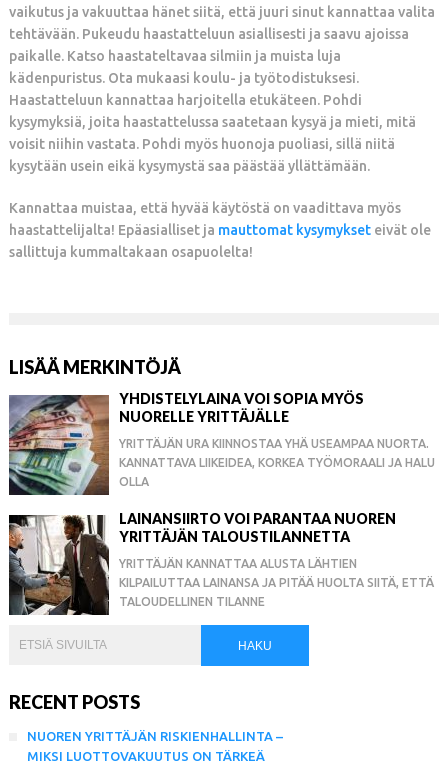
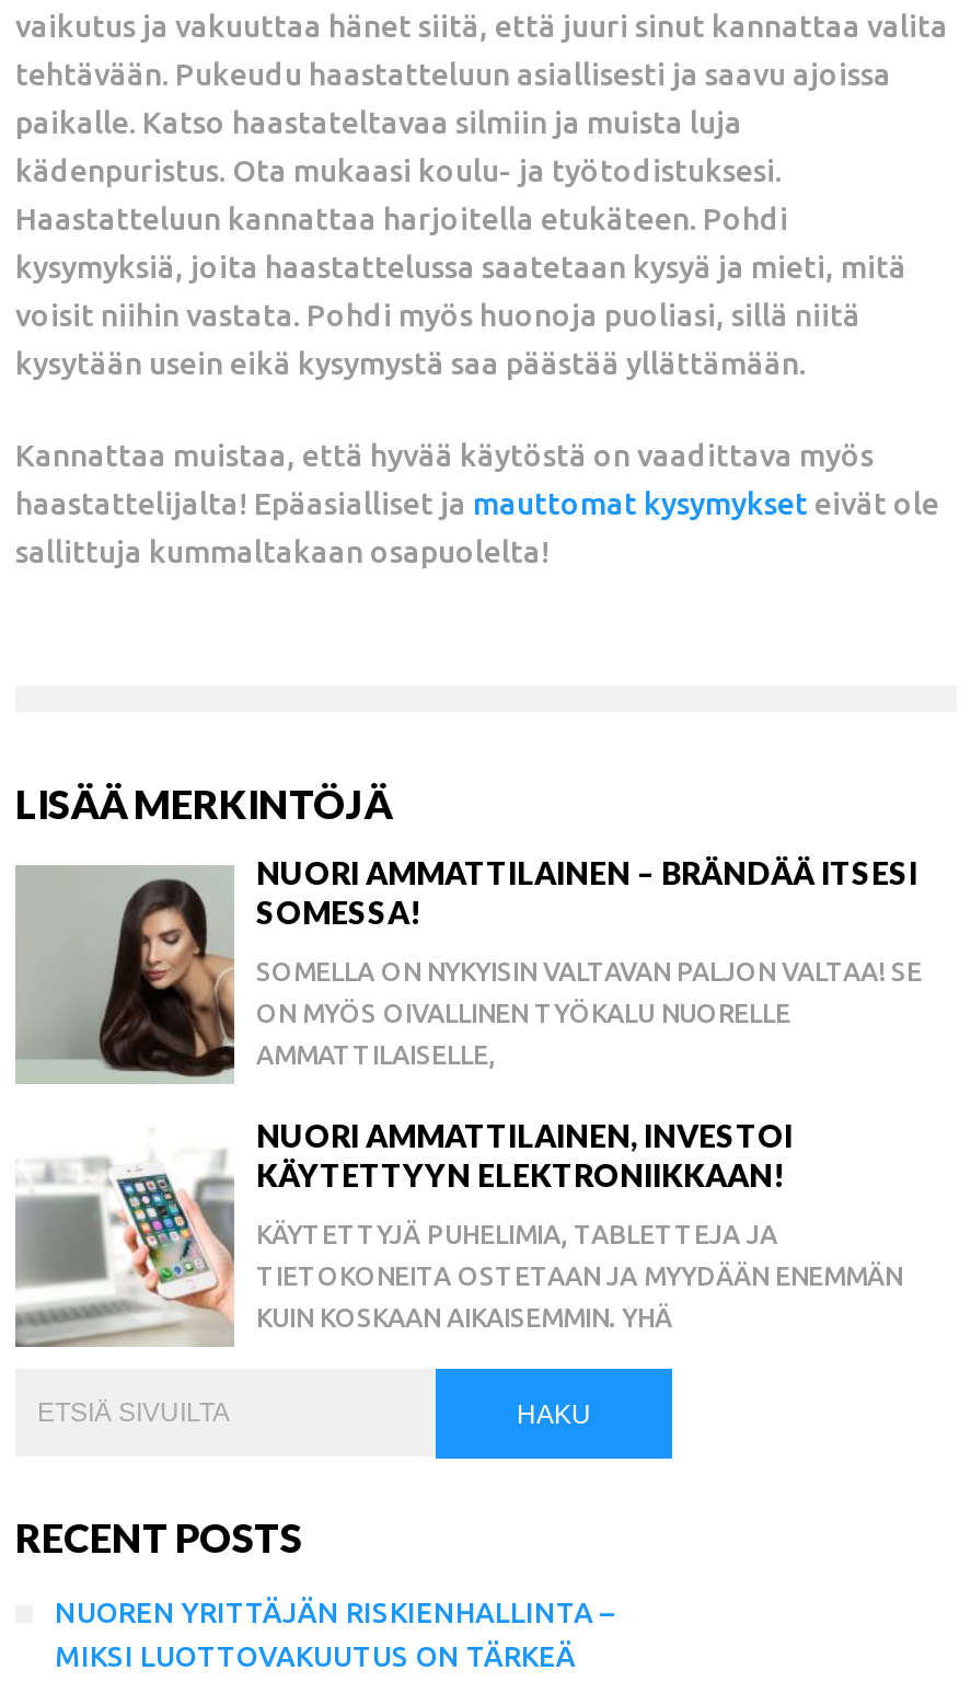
- [image]
- YHDISTELYLAINA VOI SOPIA MYÖS
- NUORELLE YRITTÄJÄLLE
+ [image]
+ NUORI AMMATTILAINEN – BRÄNDÄÄ ITSESI
+ SOMESSA!

- YRITTÄJÄN URA KIINNOSTAA YHÄ USEAMPAA NUORTA.
+ SOMELLA ON NYKYISIN VALTAVAN PALJON VALTAA! SE

- KANNATTAVA LIIKEIDEA, KORKEA TYÖMORAALI JA HALU
+ ON MYÖS OIVALLINEN TYÖKALU NUORELLE

- OLLA
+ AMMATTILAISELLE,

- [image]
- LAINANSIIRTO VOI PARANTAA NUOREN
- YRITTÄJÄN TALOUSTILANNETTA
+ [image]
+ NUORI AMMATTILAINEN, INVESTOI
+ KÄYTETTYYN ELEKTRONIIKKAAN!

- YRITTÄJÄN KANNATTAA ALUSTA LÄHTIEN
+ KÄYTETTYJÄ PUHELIMIA, TABLETTEJA JA

- KILPAILUTTAA LAINANSA JA PITÄÄ HUOLTA SIITÄ, ETTÄ
+ TIETOKONEITA OSTETAAN JA MYYDÄÄN ENEMMÄN

- TALOUDELLINEN TILANNE
+ KUIN KOSKAAN AIKAISEMMIN. YHÄ
